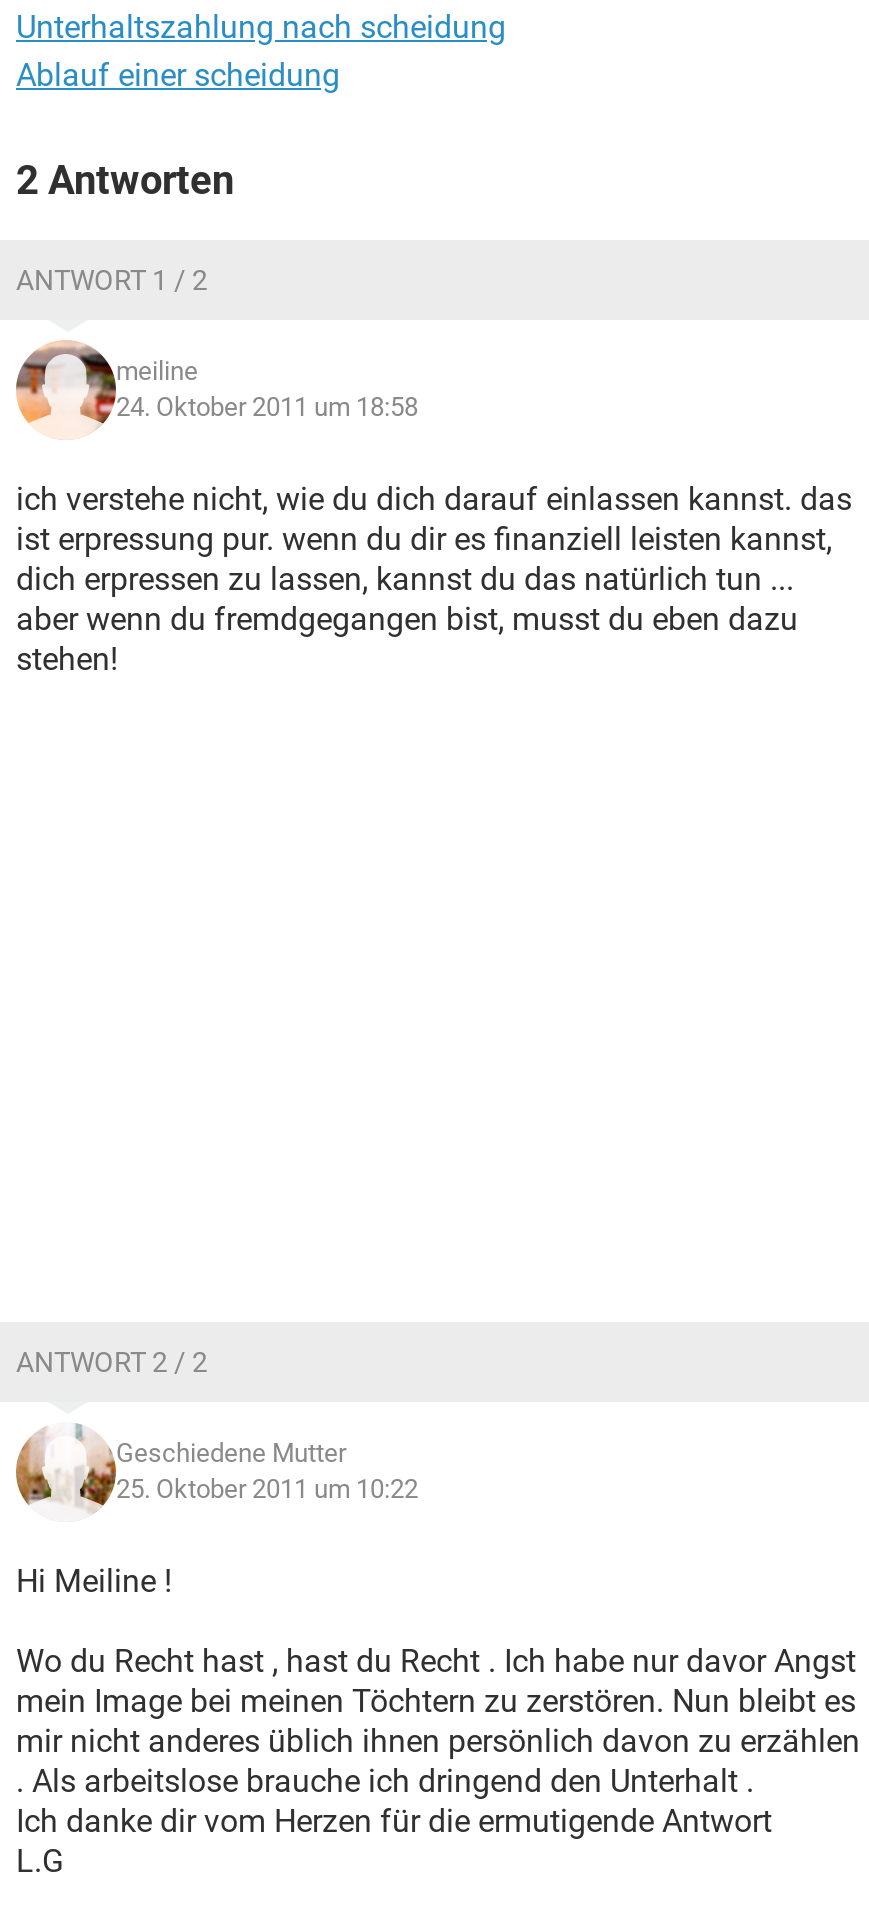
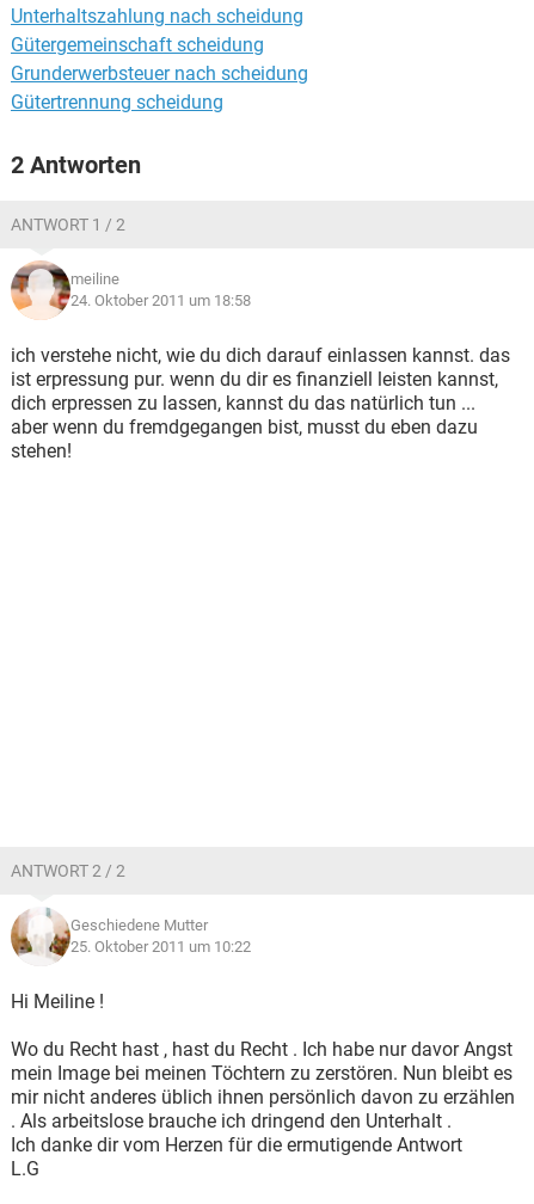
- Ablauf einer scheidung
+ Gütergemeinschaft scheidung
+ Grunderwerbsteuer nach scheidung
+ Gütertrennung scheidung
